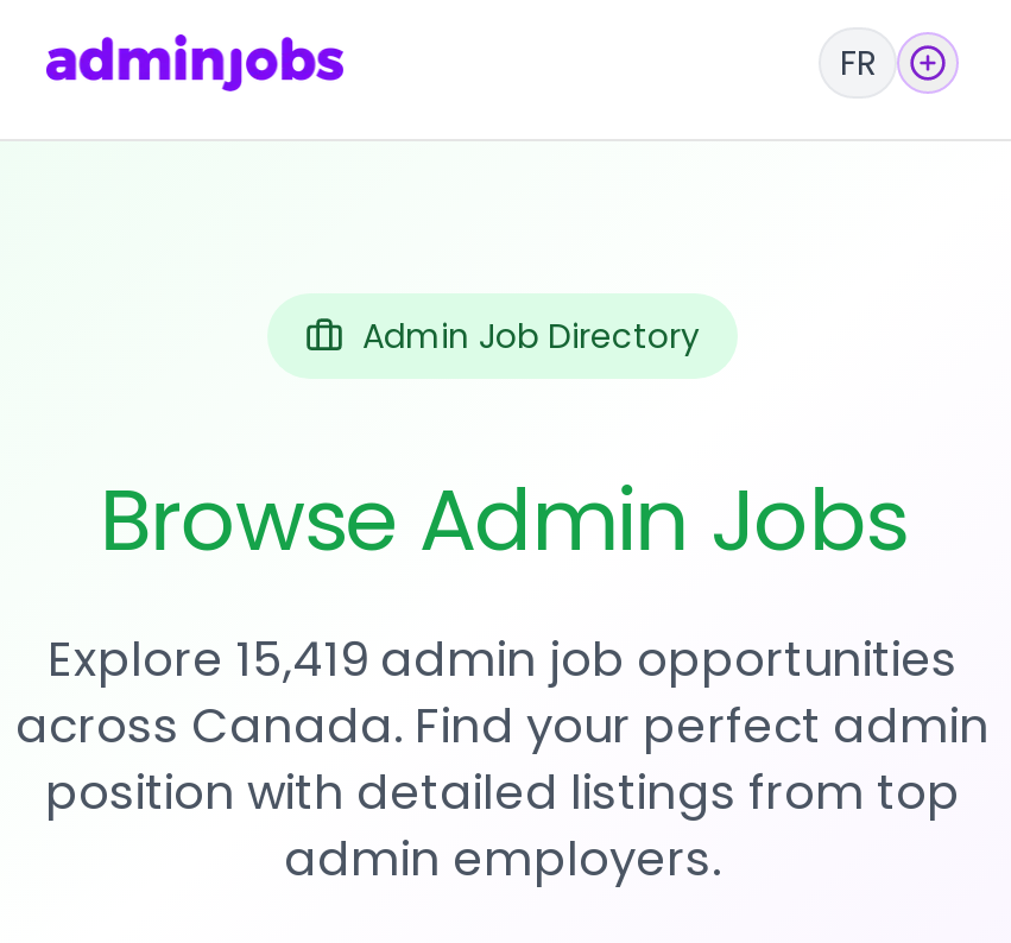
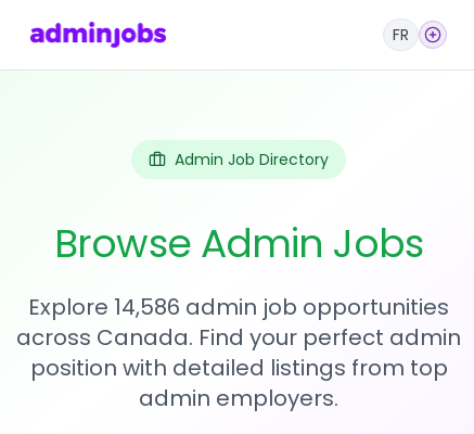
- Explore 15,419 admin job opportunities
+ Explore 14,586 admin job opportunities
